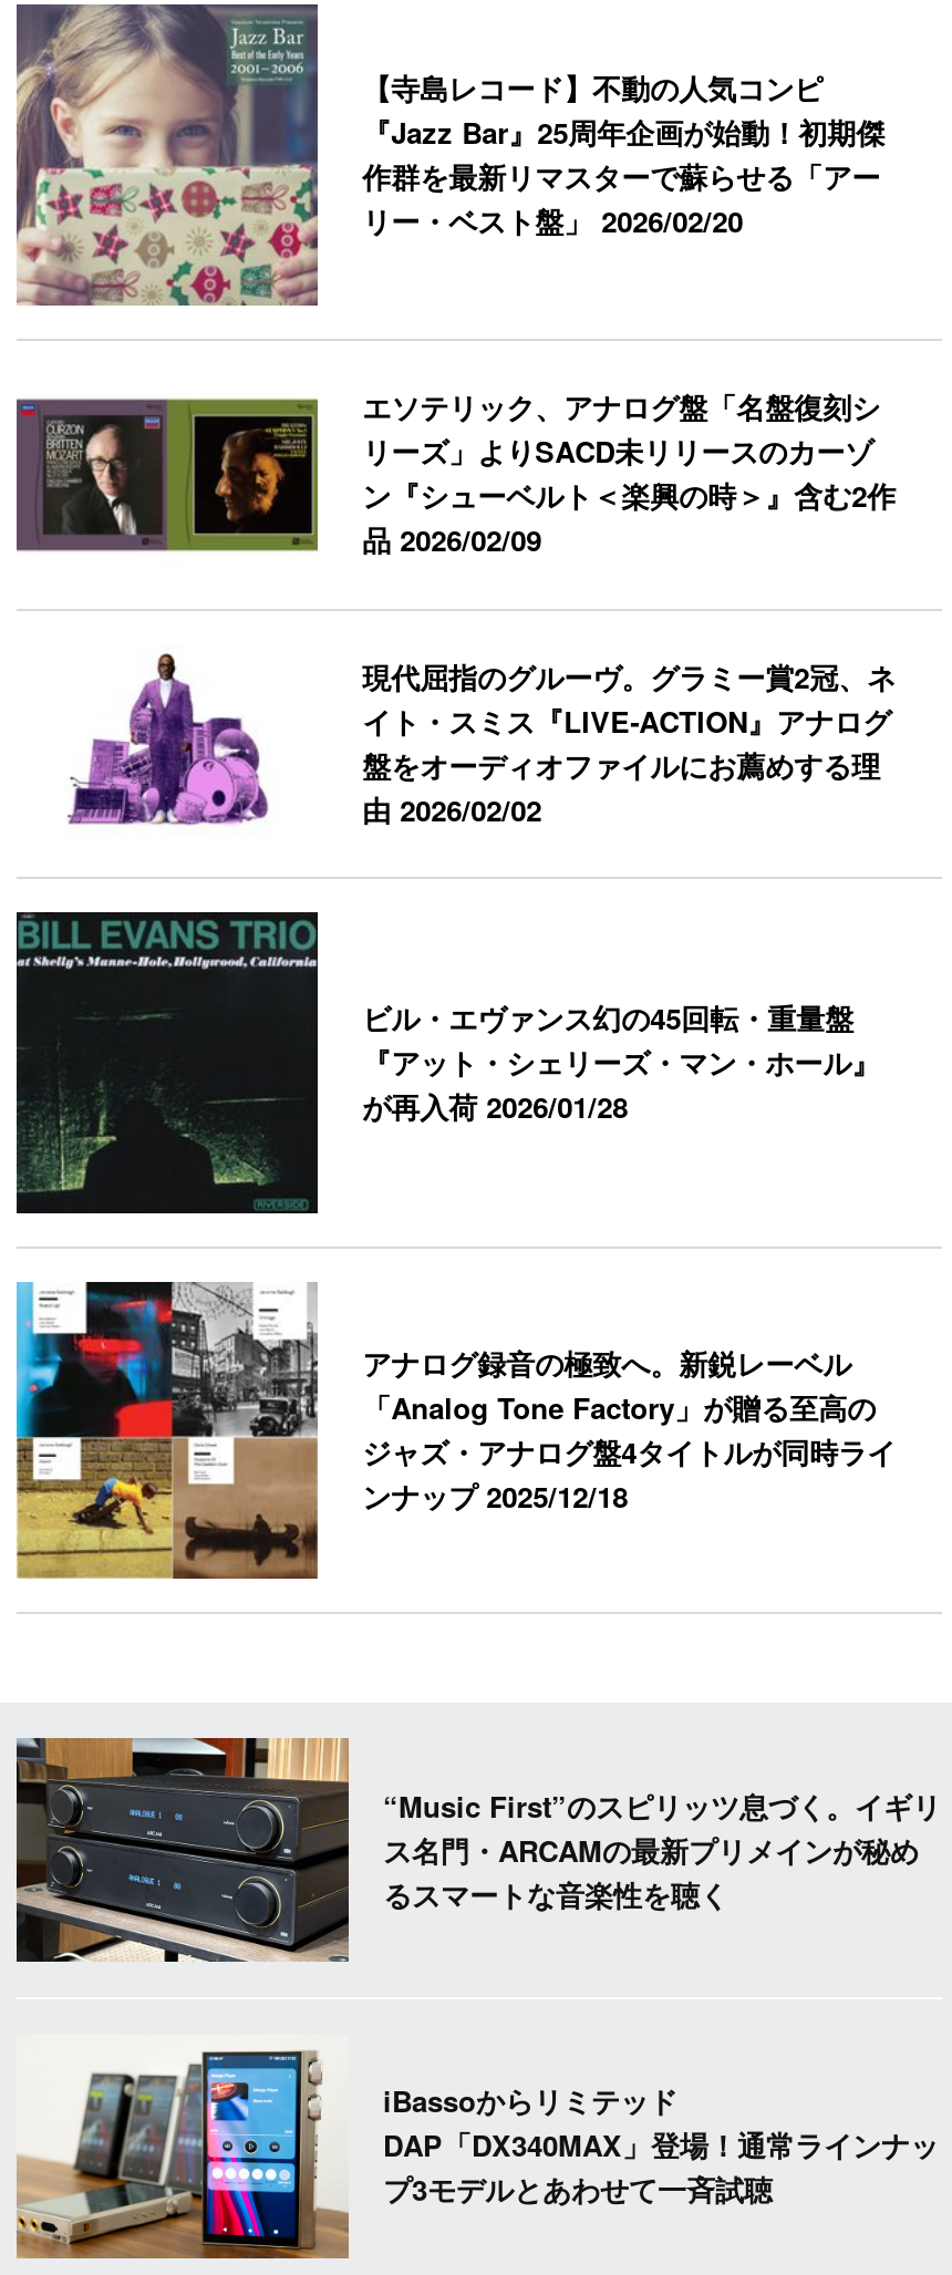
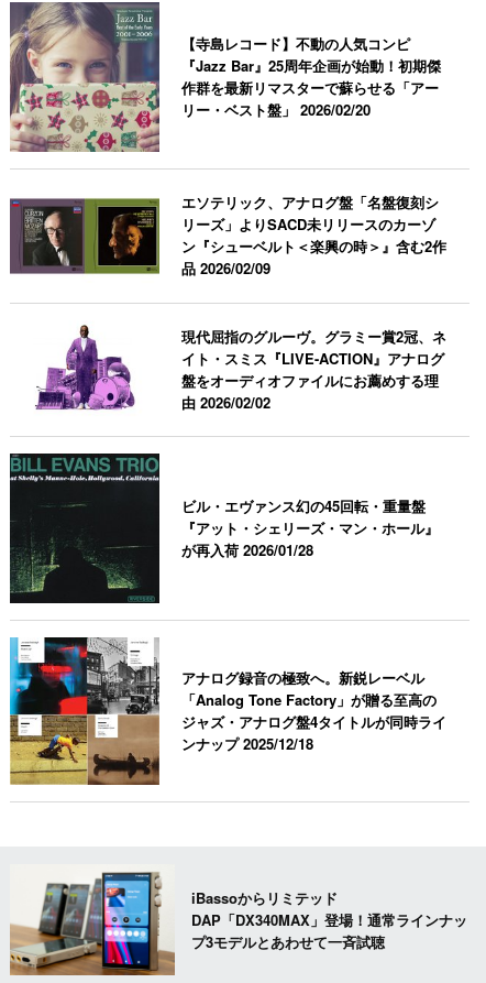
- [image]
- “Music First”のスピリッツ息づく。イギリ
- ス名門・ARCAMの最新プリメインが秘め
- るスマートな音楽性を聴く
